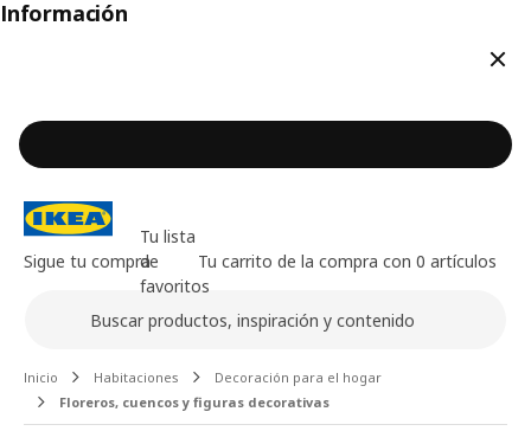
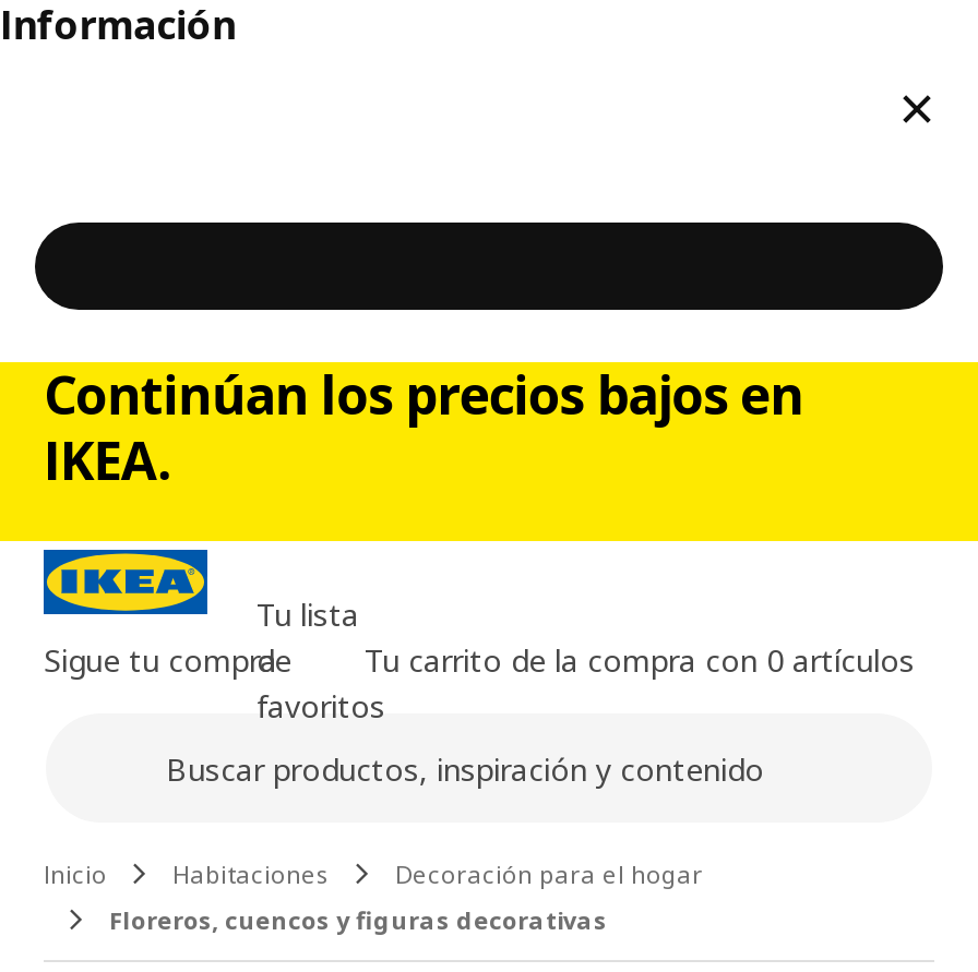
+ Continúan los precios bajos en
+ IKEA.
